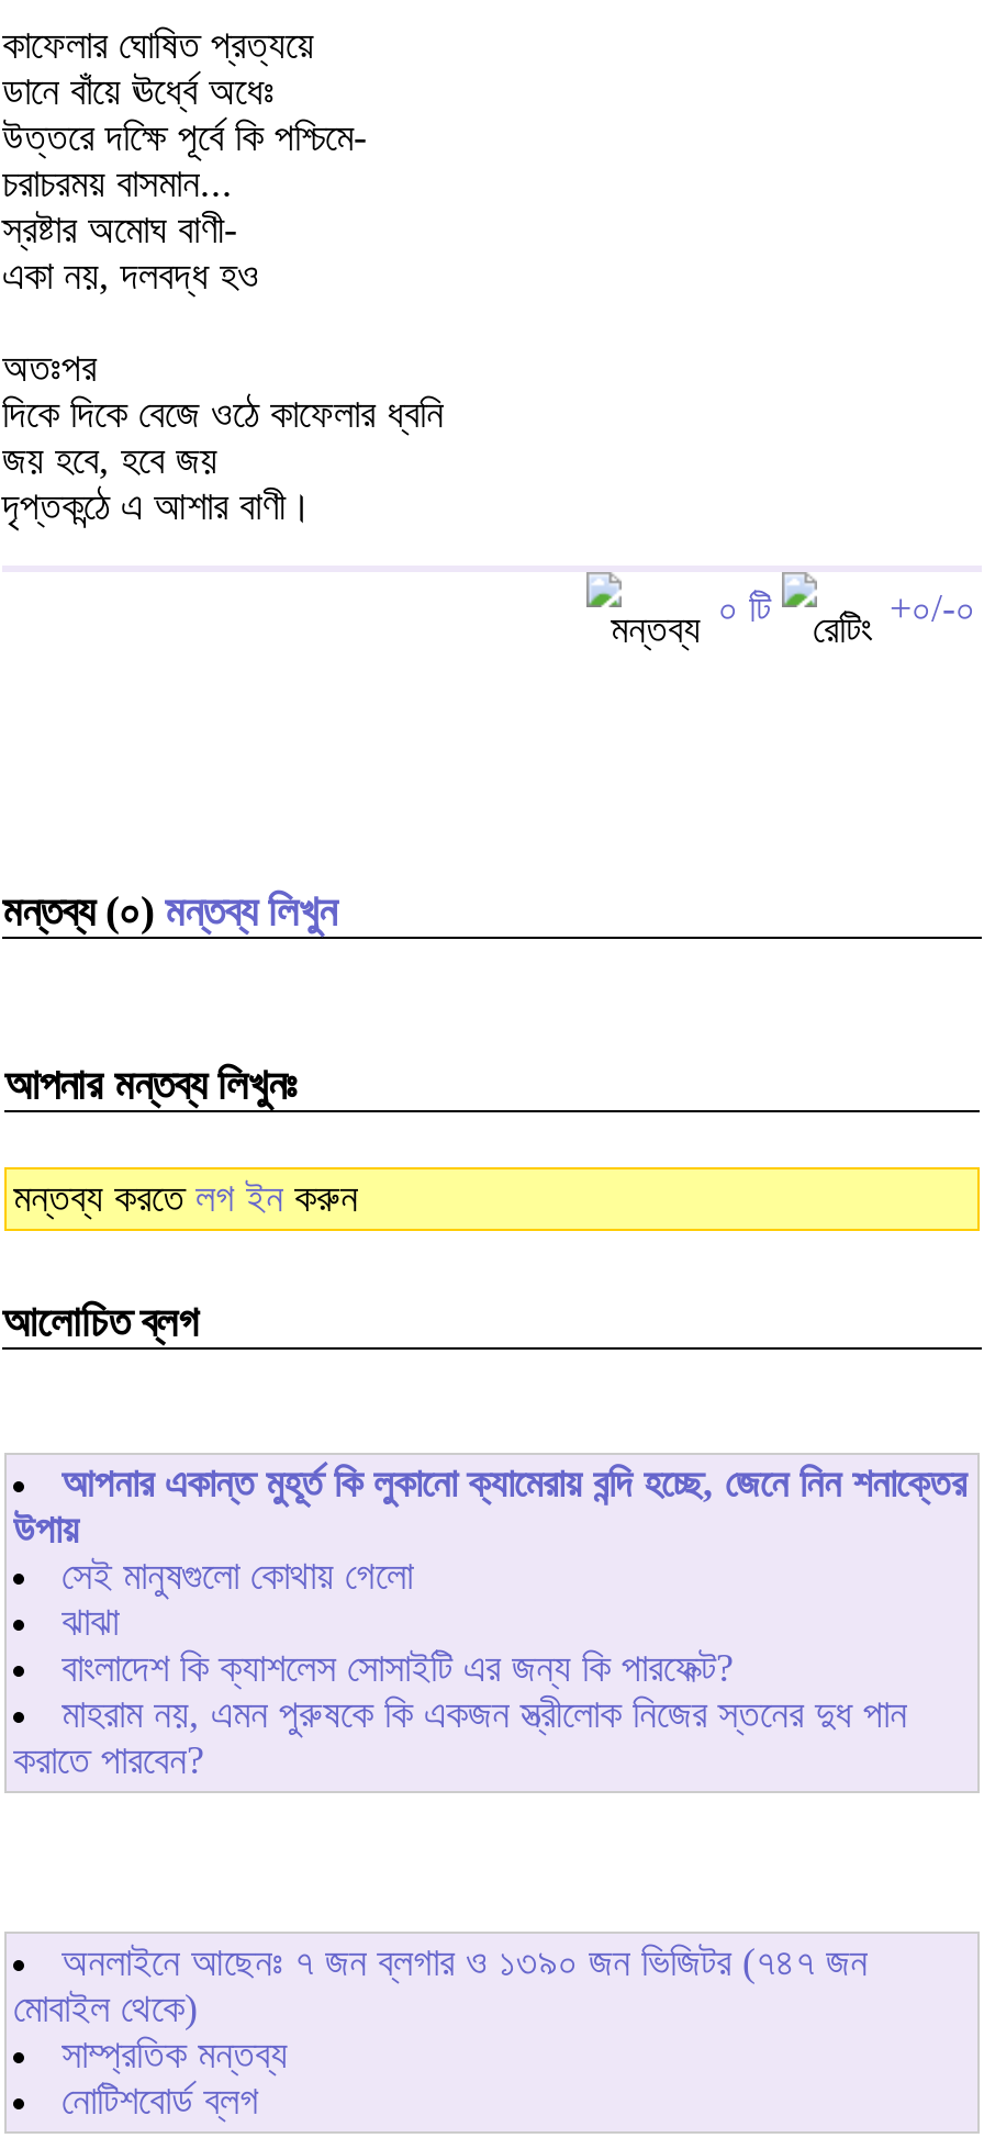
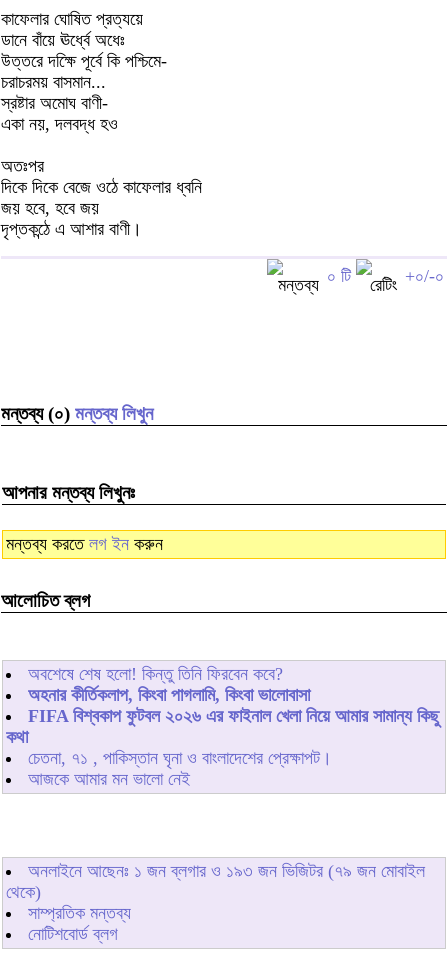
- আপনার একান্ত মুহূর্ত কি লুকানো ক্যামেরায় বন্দি হচ্ছে, জেনে নিন শনাক্তের
- উপায়
- সেই মানুষগুলো কোথায় গেলো
- ঝাঝা
- বাংলাদেশ কি ক্যাশলেস সোসাইটি এর জন্য কি পারফেক্ট?
- মাহরাম নয়, এমন পুরুষকে কি একজন স্ত্রীলোক নিজের স্তনের দুধ পান
- করাতে পারবেন?
+ অবশেষে শেষ হলো! কিন্তু তিনি ফিরবেন কবে?
+ অহনার কীর্তিকলাপ, কিংবা পাগলামি, কিংবা ভালোবাসা
+ FIFA বিশ্বকাপ ফুটবল ২০২৬ এর ফাইনাল খেলা নিয়ে আমার সামান্য কিছু
+ কথা
+ চেতনা, ৭১ , পাকিস্তান ঘৃনা ও বাংলাদেশের প্রেক্ষাপট।
+ আজকে আমার মন ভালো নেই

- অনলাইনে আছেনঃ ৭ জন ব্লগার ও ১৩৯০ জন ভিজিটর (৭৪৭ জন
- মোবাইল থেকে)
+ অনলাইনে আছেনঃ ১ জন ব্লগার ও ১৯৩ জন ভিজিটর (৭৯ জন মোবাইল
+ থেকে)
